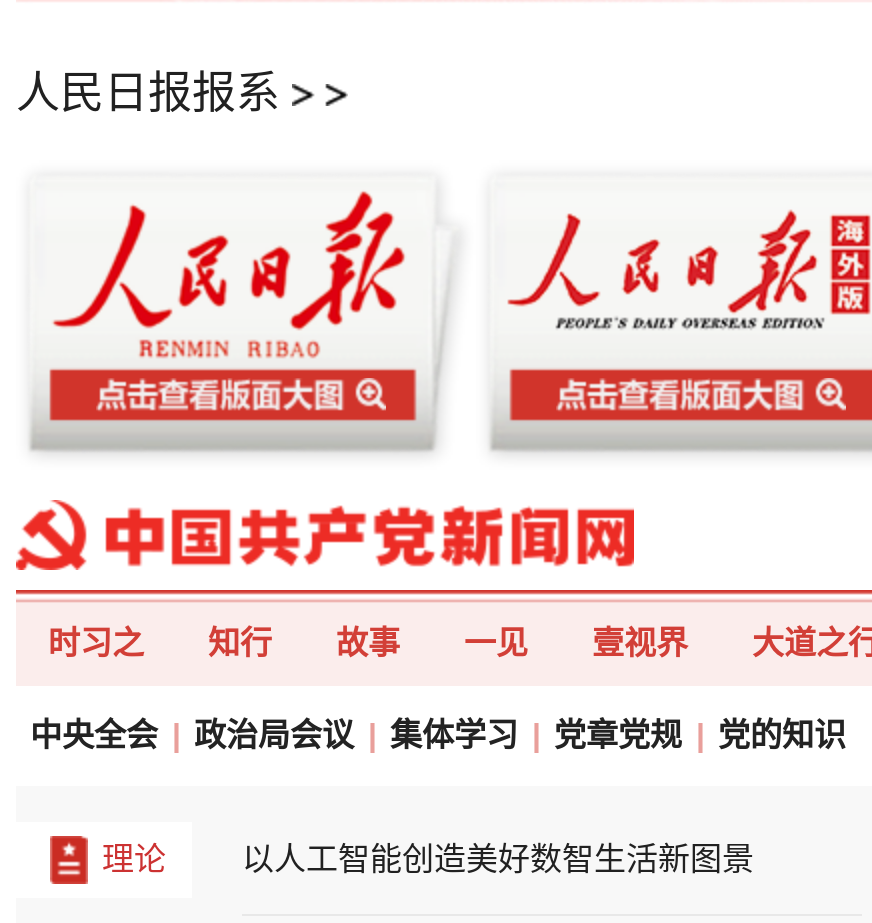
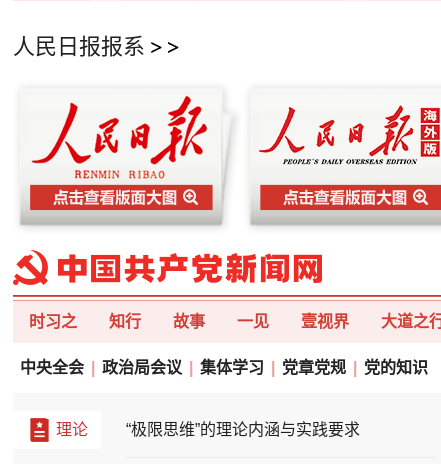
- 以人工智能创造美好数智生活新图景
+ “极限思维”的理论内涵与实践要求
